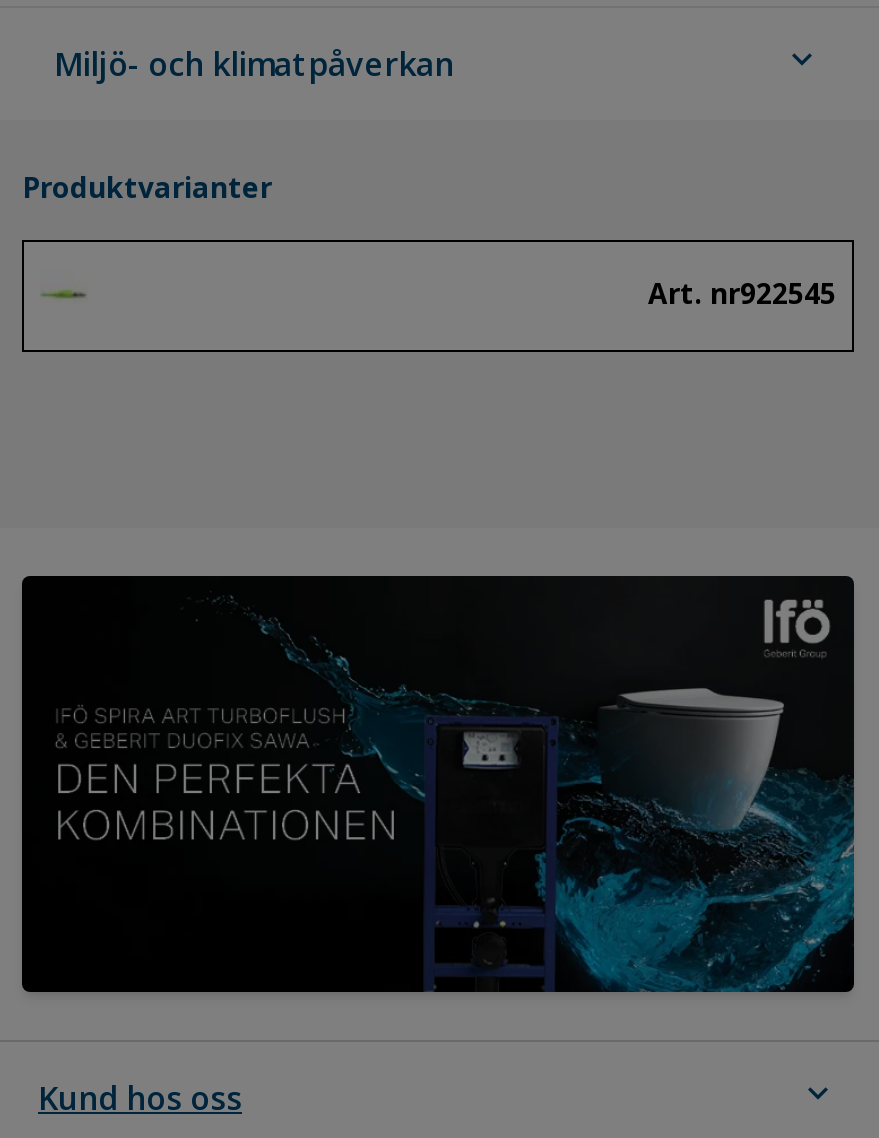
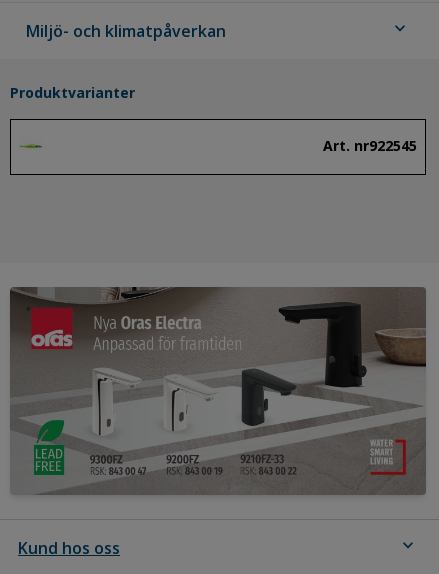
- [image]
+ [image]
